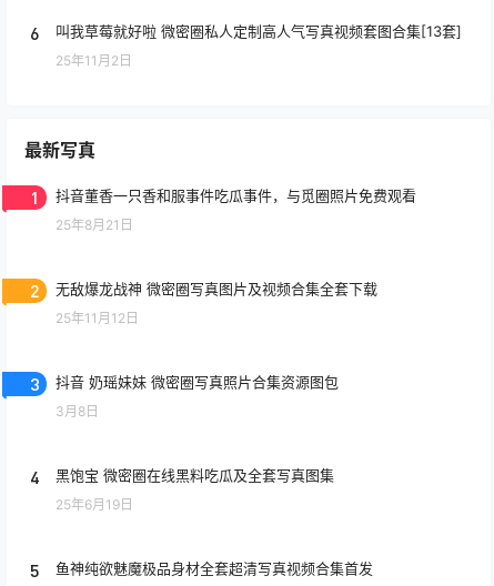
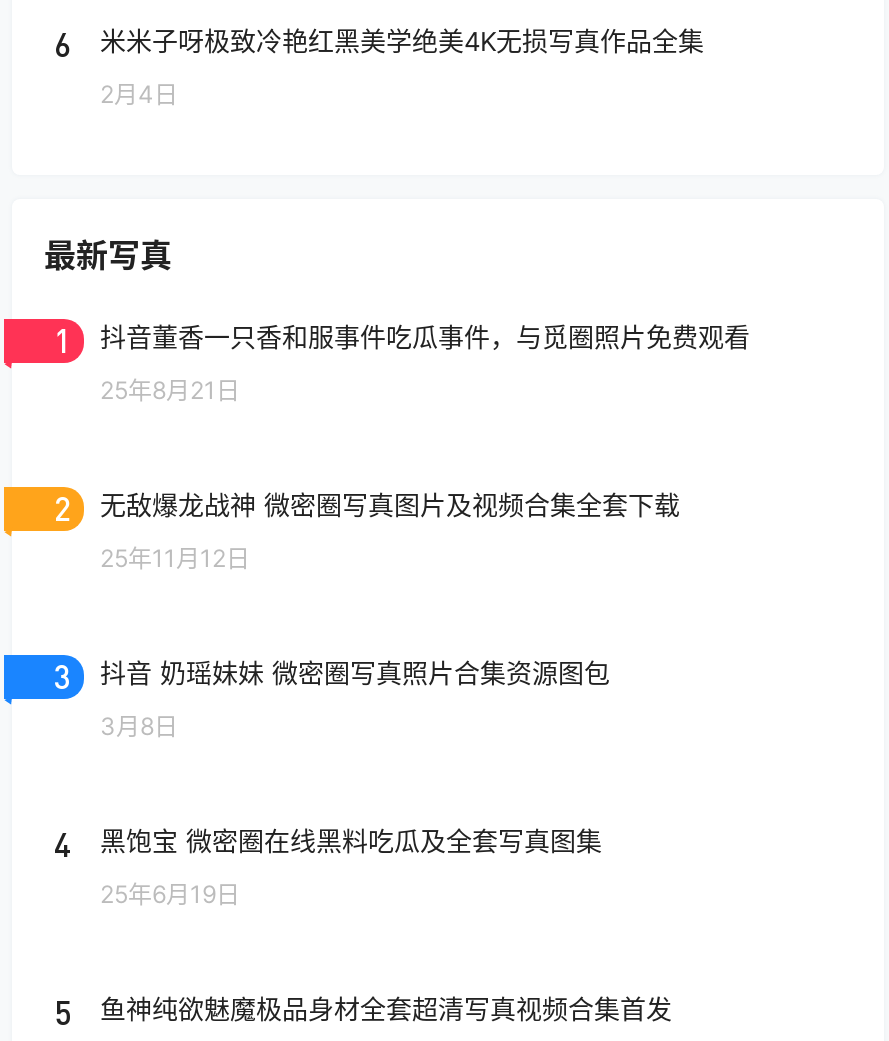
- 叫我草莓就好啦 微密圈私人定制高人气写真视频套图合集[13套]
+ 米米子呀极致冷艳红黑美学绝美4K无损写真作品全集

- 25年11月2日
+ 2月4日
